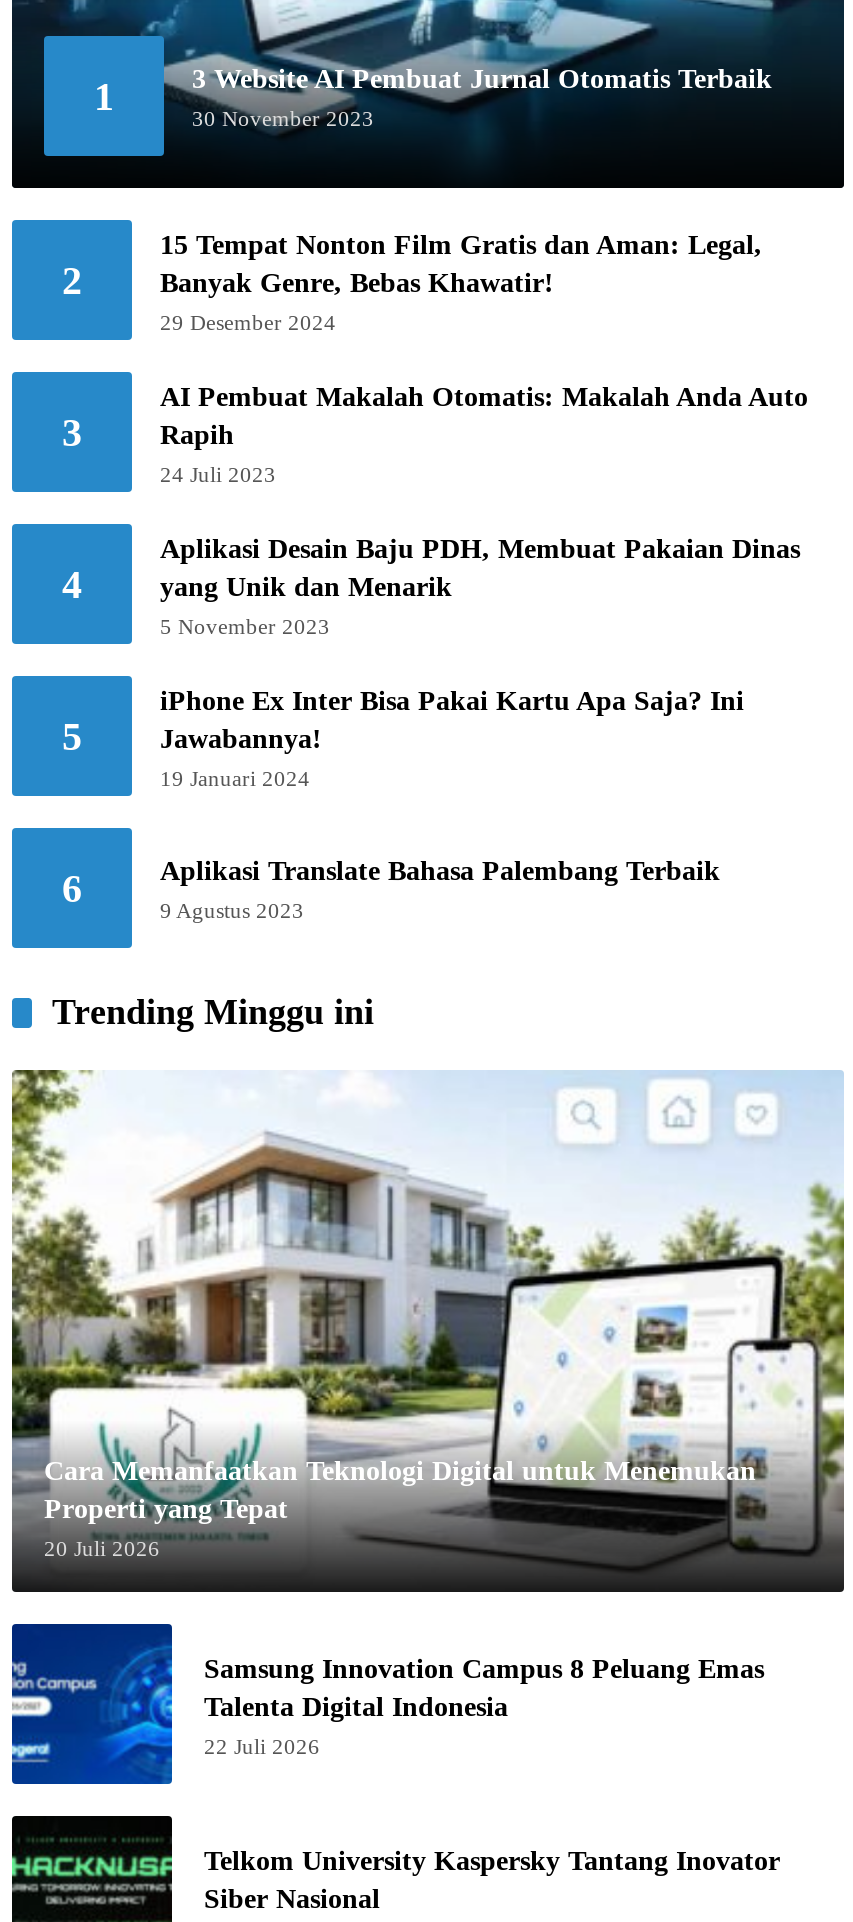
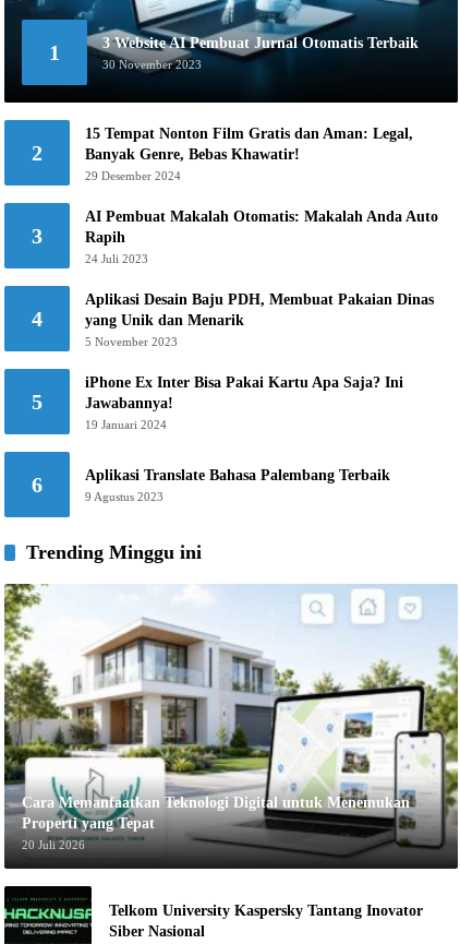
- [image]
- Samsung Innovation Campus 8 Peluang Emas
- Talenta Digital Indonesia
- 22 Juli 2026
